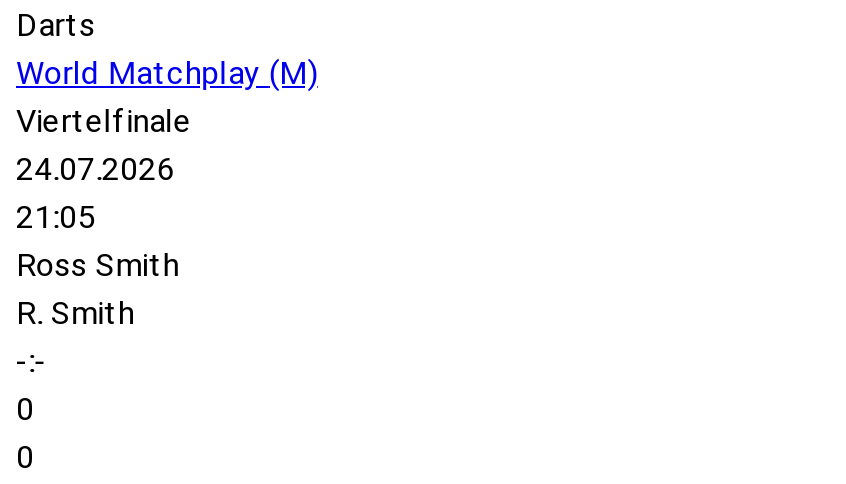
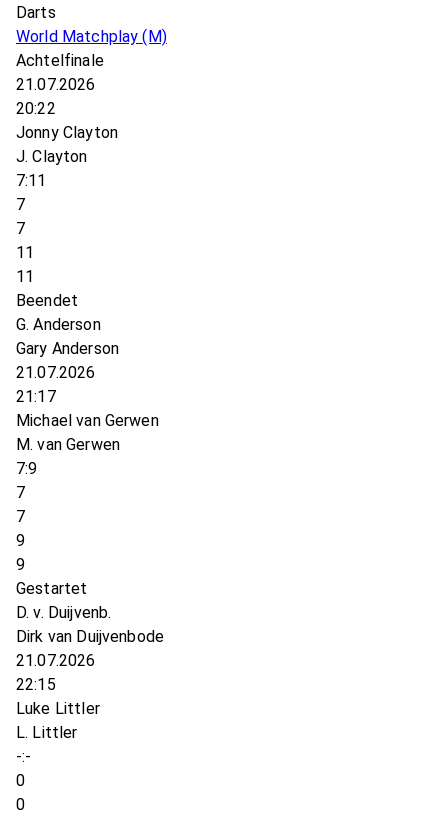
- Viertelfinale
- 24.07.2026
- 21:05
- Ross Smith
- R. Smith
+ Achtelfinale
+ 21.07.2026
+ 20:22
+ Jonny Clayton
+ J. Clayton
+ 7:11
+ 7
+ 7
+ 11
+ 11
+ Beendet
+ G. Anderson
+ Gary Anderson
+ 21.07.2026
+ 21:17
+ Michael van Gerwen
+ M. van Gerwen
+ 7:9
+ 7
+ 7
+ 9
+ 9
+ Gestartet
+ D. v. Duijvenb.
+ Dirk van Duijvenbode
+ 21.07.2026
+ 22:15
+ Luke Littler
+ L. Littler
